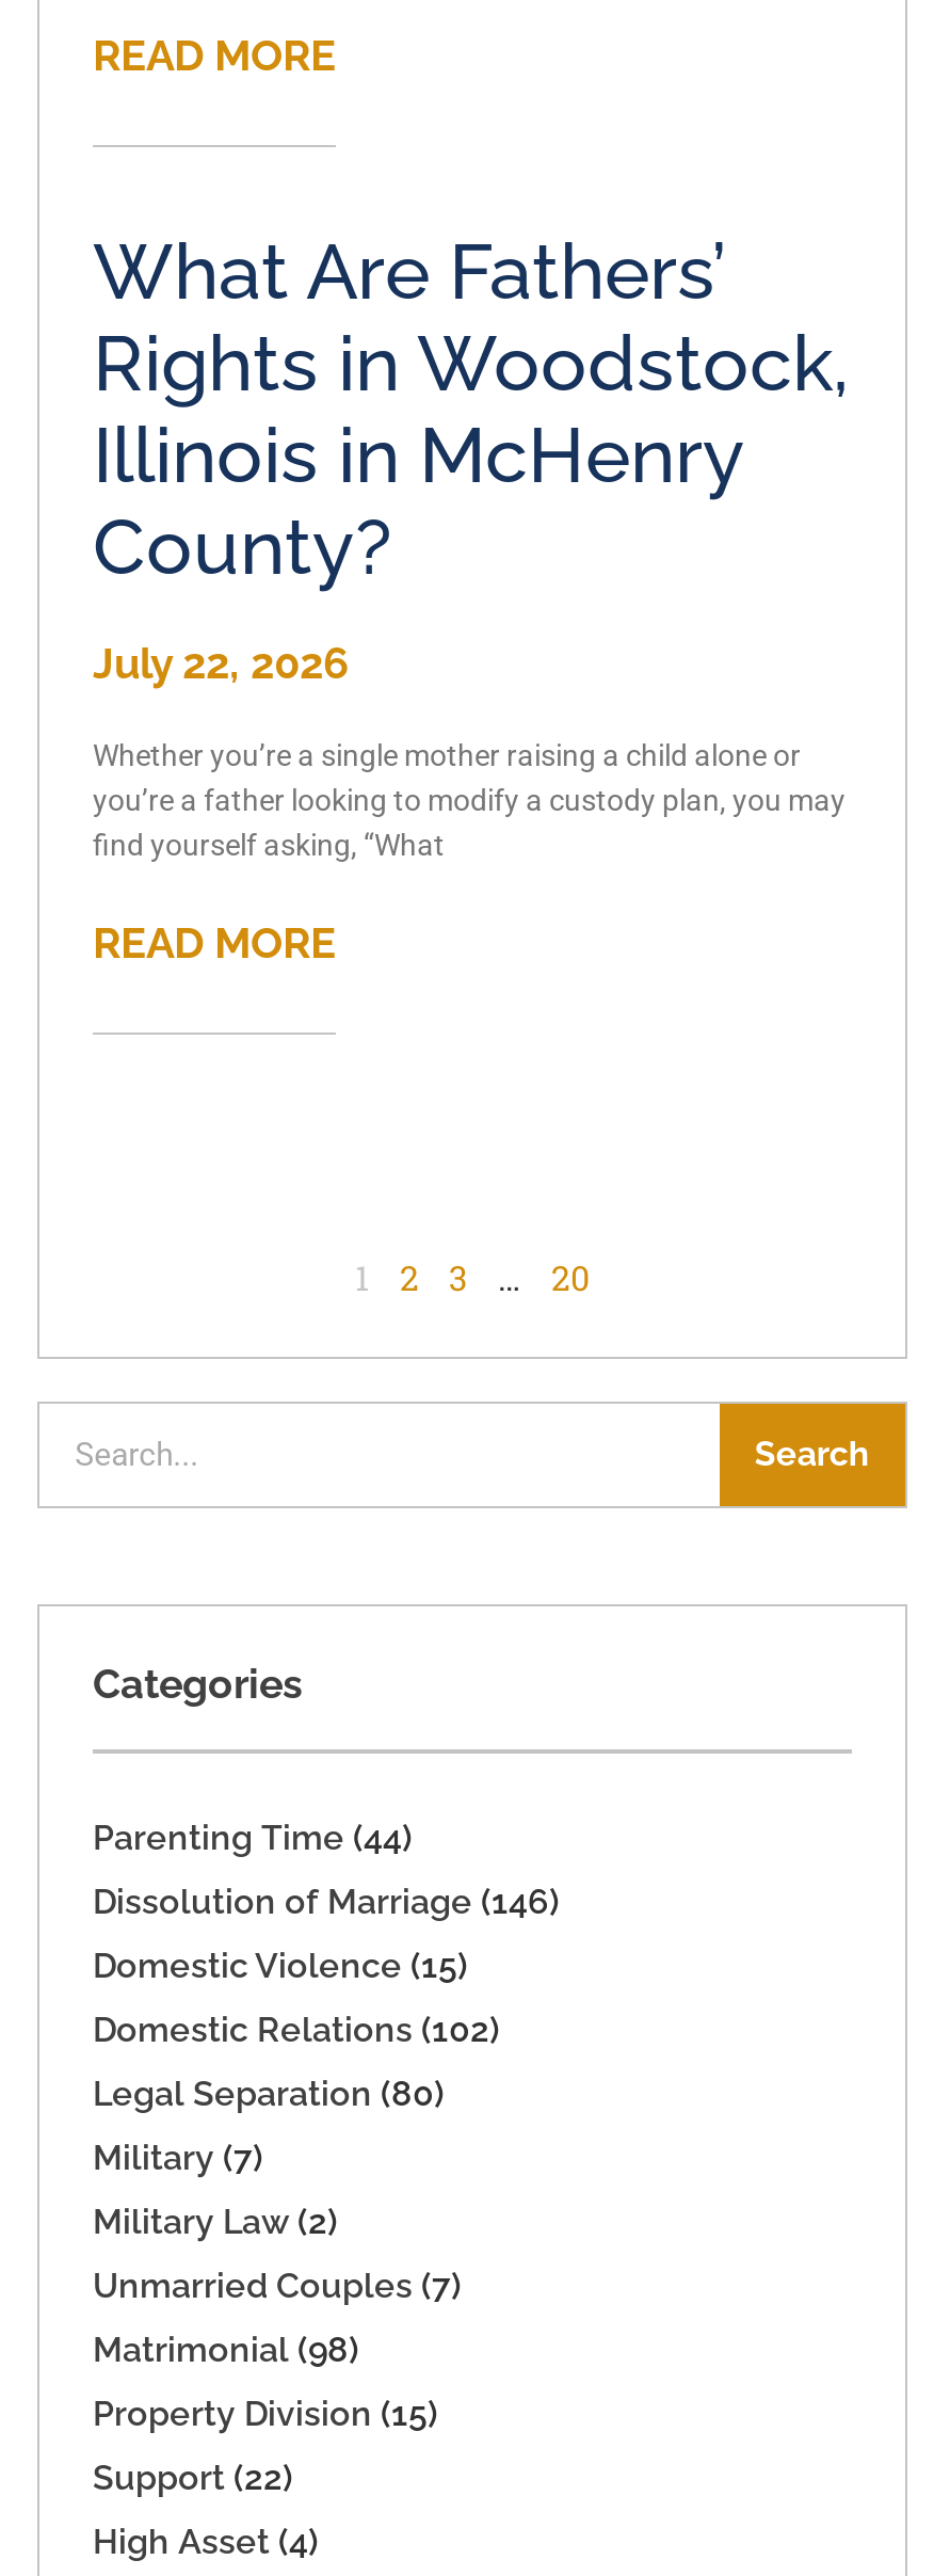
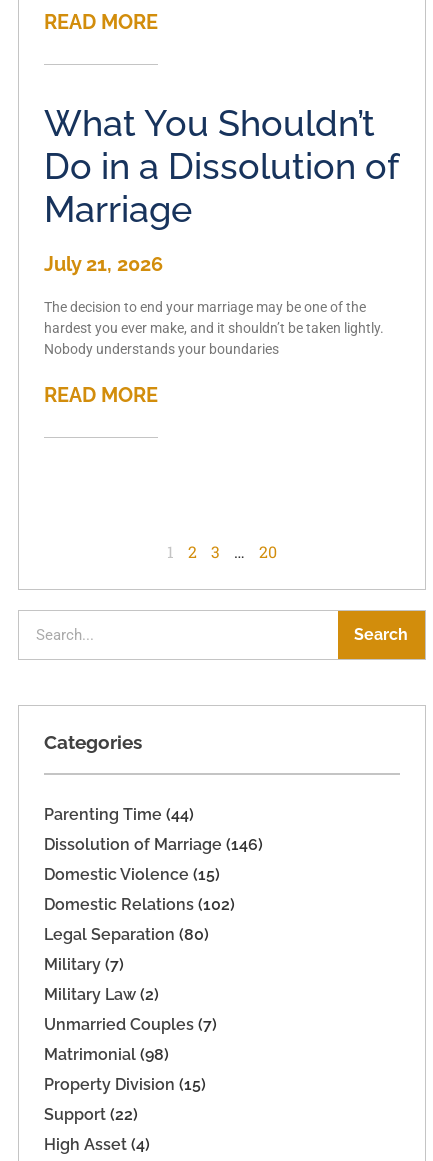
- What Are Fathers’
- Rights in Woodstock,
- Illinois in McHenry
- County?
+ What You Shouldn’t
+ Do in a Dissolution of
+ Marriage

- July 22, 2026
+ July 21, 2026

- Whether you’re a single mother raising a child alone or
- you’re a father looking to modify a custody plan, you may
- find yourself asking, “What
+ The decision to end your marriage may be one of the
+ hardest you ever make, and it shouldn’t be taken lightly.
+ Nobody understands your boundaries
